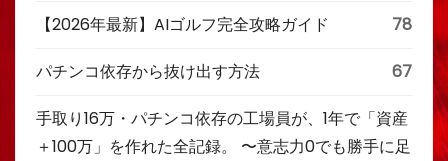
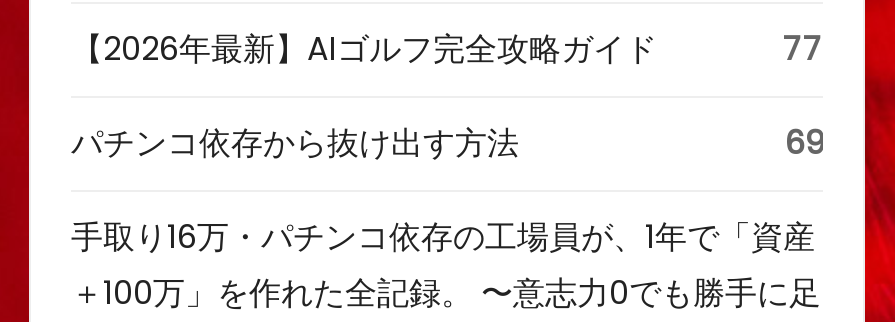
- 78
+ 77

- 67
+ 69
